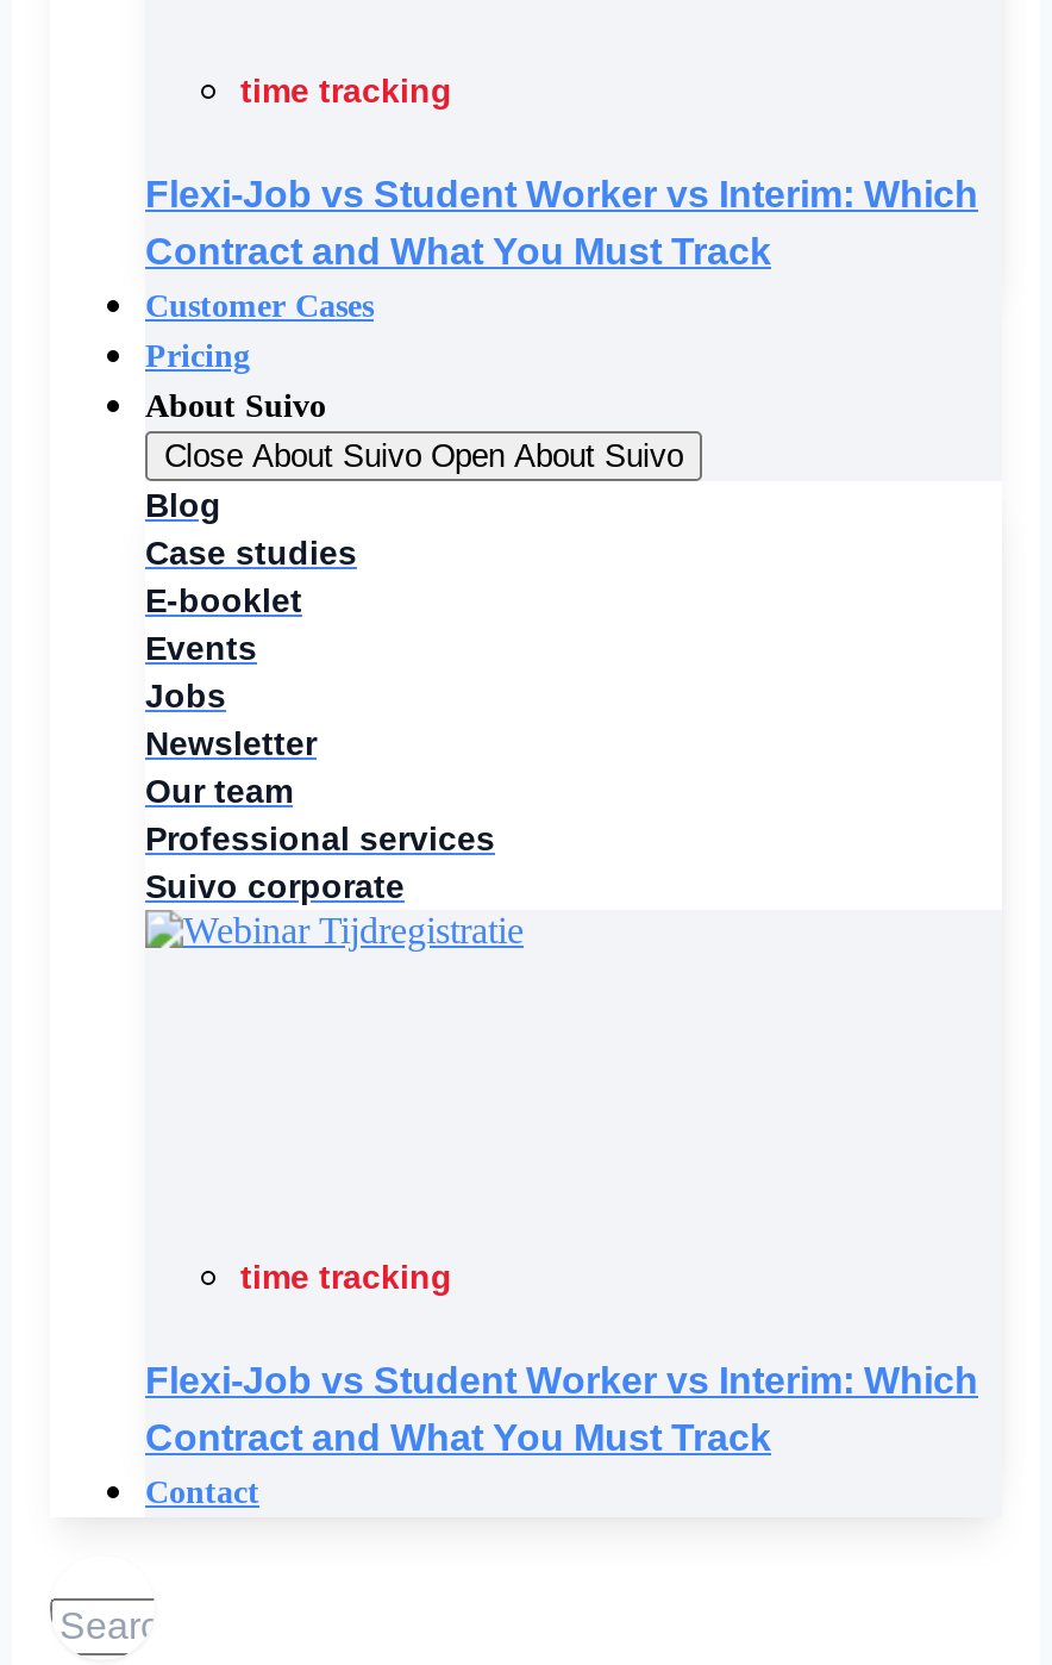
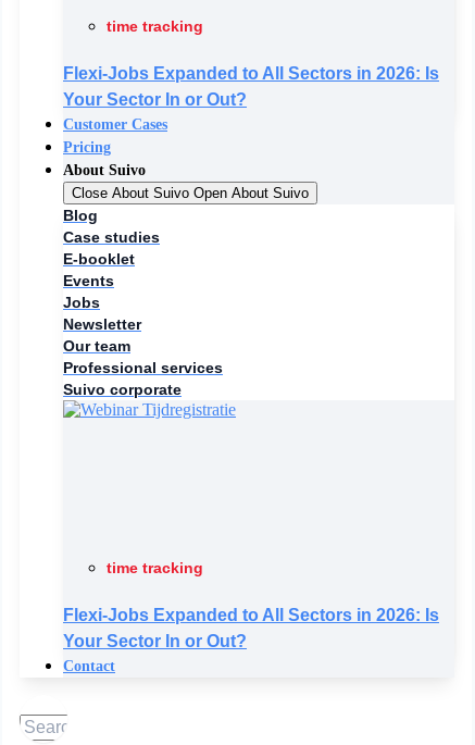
- Flexi-Job vs Student Worker vs Interim: Which
- Contract and What You Must Track
+ Flexi-Jobs Expanded to All Sectors in 2026: Is
+ Your Sector In or Out?

- Flexi-Job vs Student Worker vs Interim: Which
- Contract and What You Must Track
+ Flexi-Jobs Expanded to All Sectors in 2026: Is
+ Your Sector In or Out?
